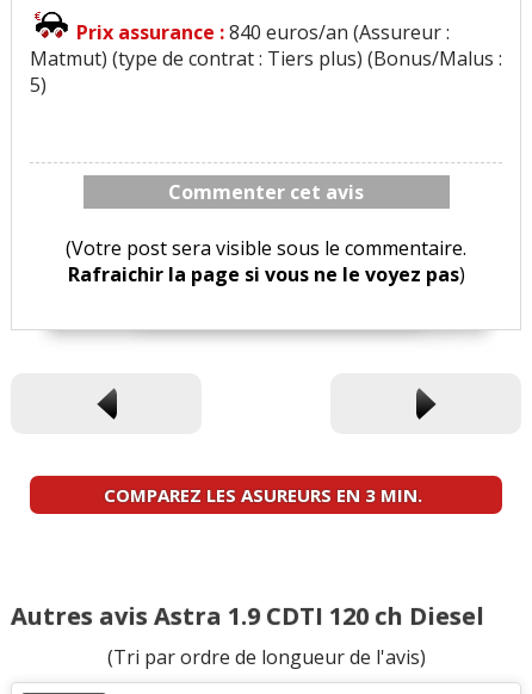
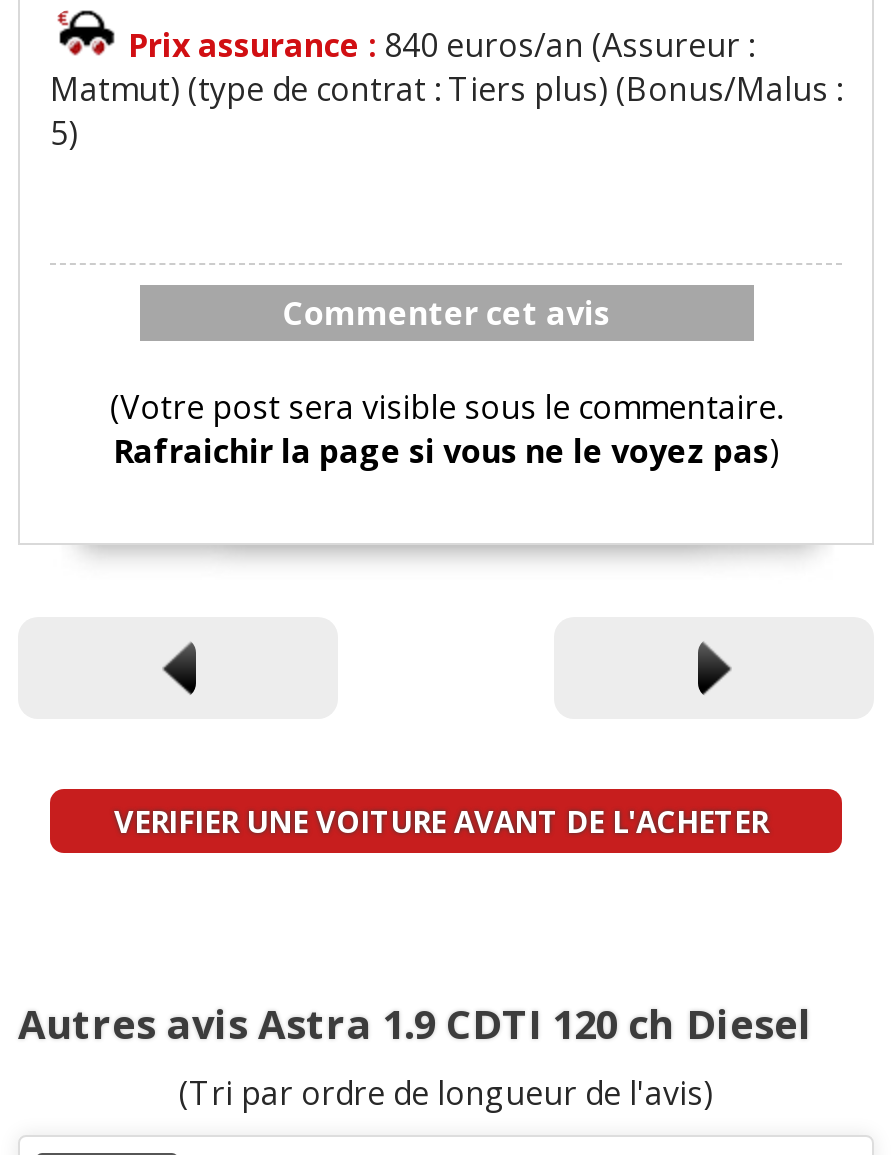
- COMPAREZ LES ASUREURS EN 3 MIN.
+ VERIFIER UNE VOITURE AVANT DE L'ACHETER
